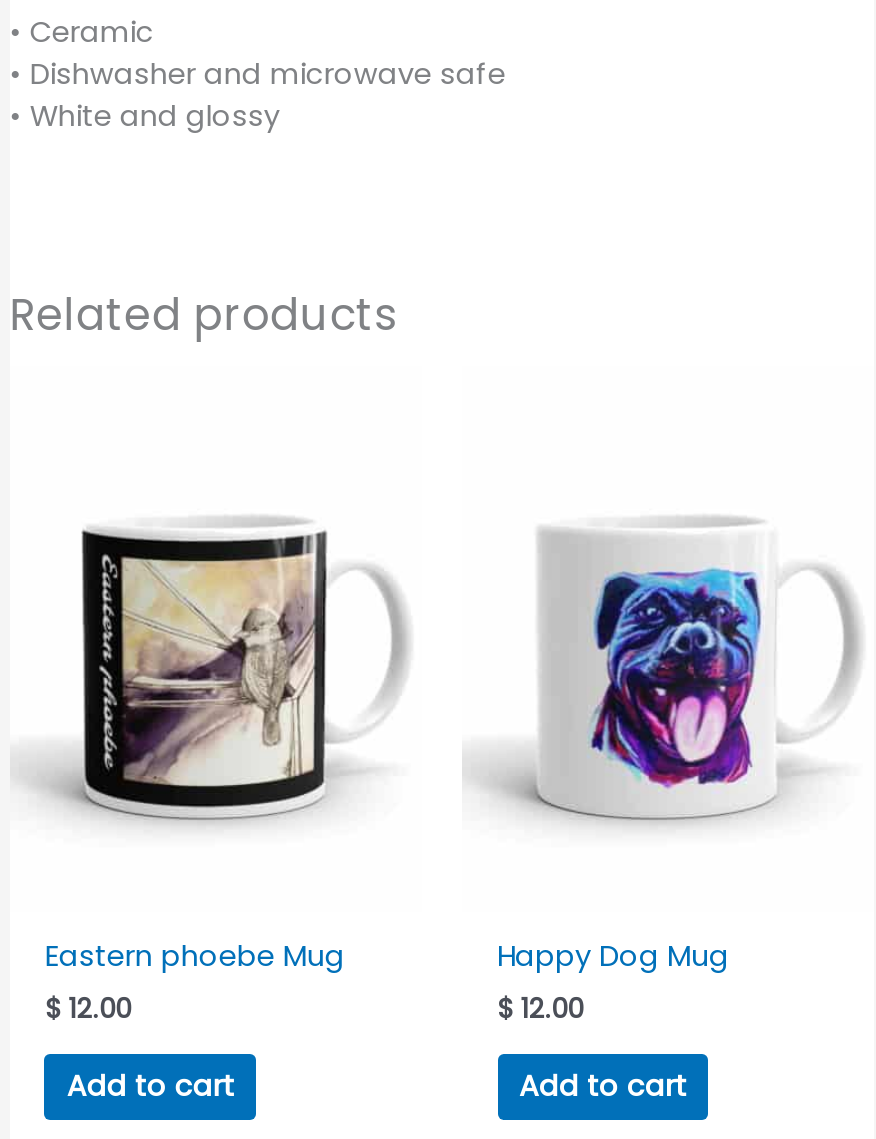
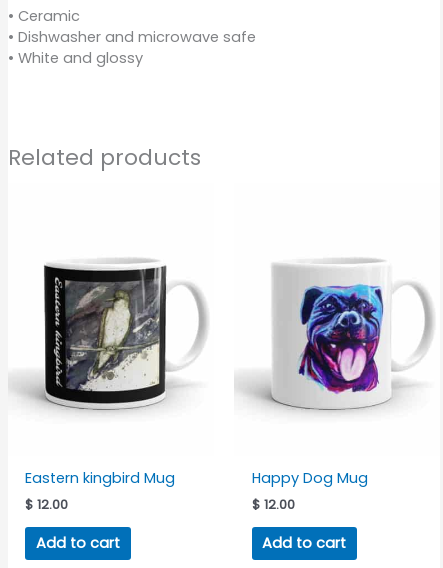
- [image]
+ [image]

- Eastern phoebe Mug
+ Eastern kingbird Mug
